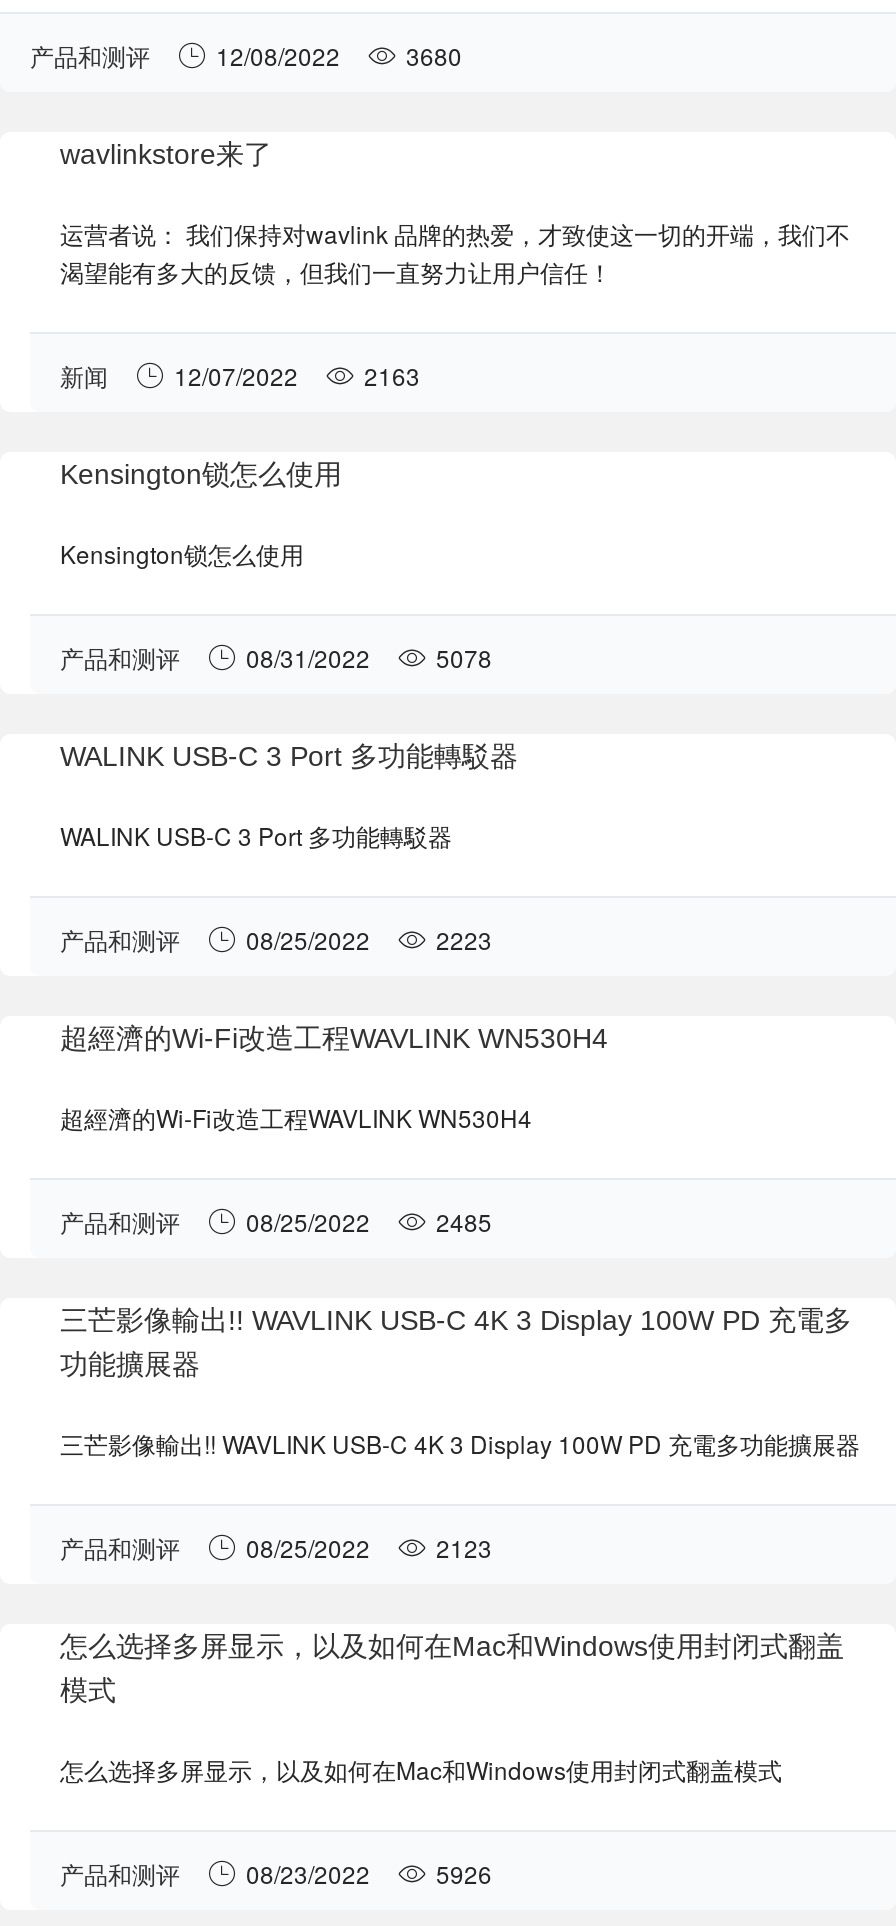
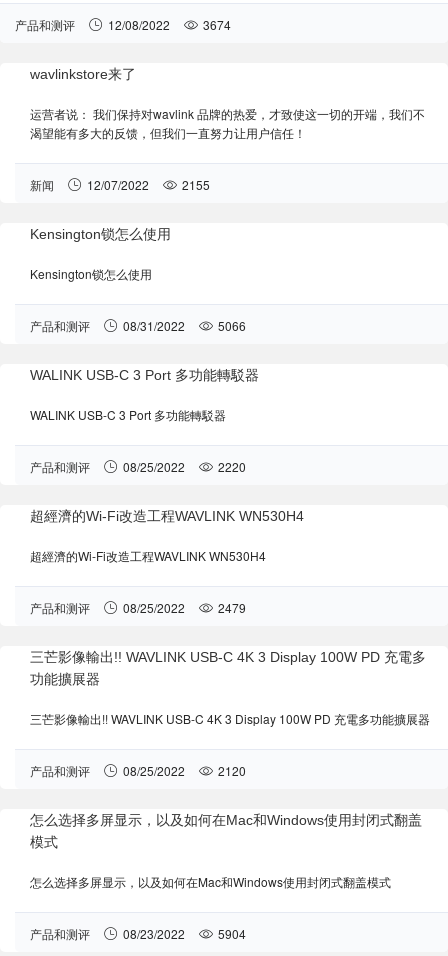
- 产品和测评 12/08/2022 3680
+ 产品和测评 12/08/2022 3674

- 新闻 12/07/2022 2163
+ 新闻 12/07/2022 2155

- 产品和测评 08/31/2022 5078
+ 产品和测评 08/31/2022 5066

- 产品和测评 08/25/2022 2223
+ 产品和测评 08/25/2022 2220

- 产品和测评 08/25/2022 2485
+ 产品和测评 08/25/2022 2479

- 产品和测评 08/25/2022 2123
+ 产品和测评 08/25/2022 2120

- 产品和测评 08/23/2022 5926
+ 产品和测评 08/23/2022 5904
